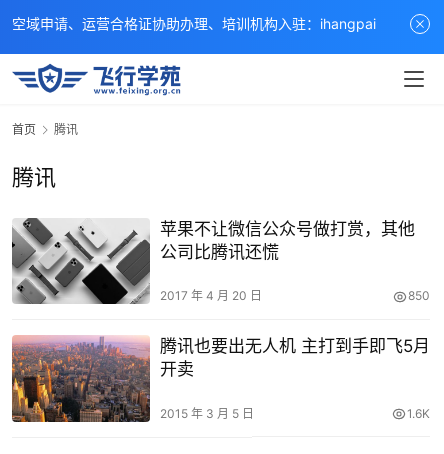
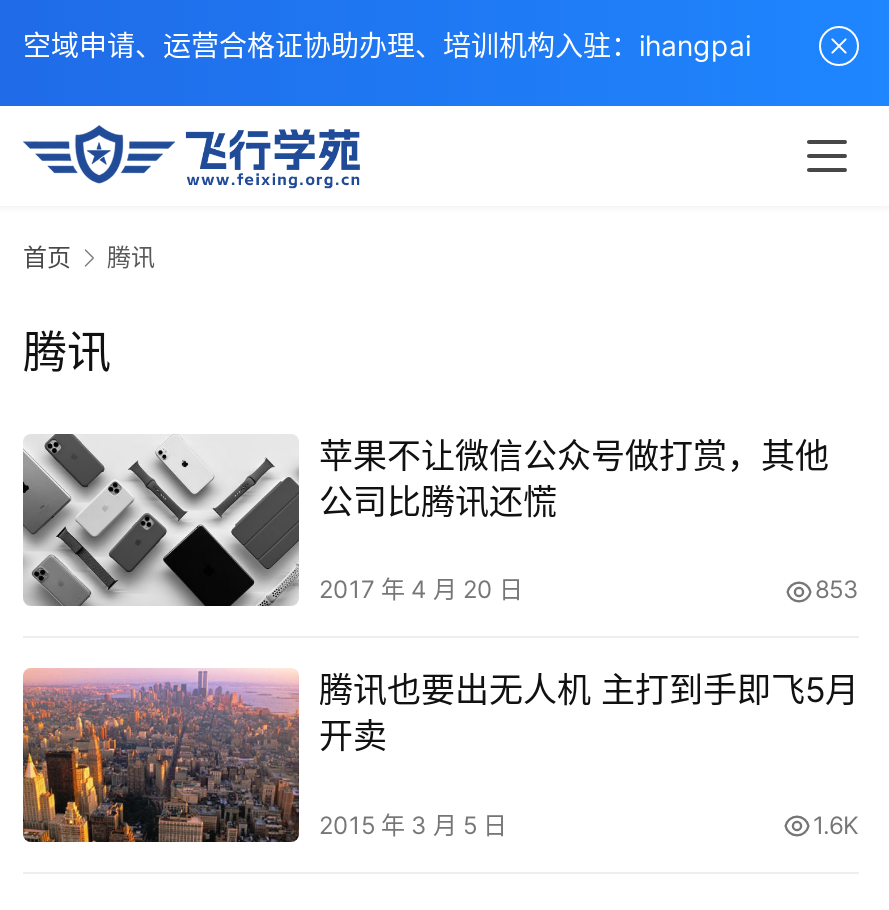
- 850
+ 853
